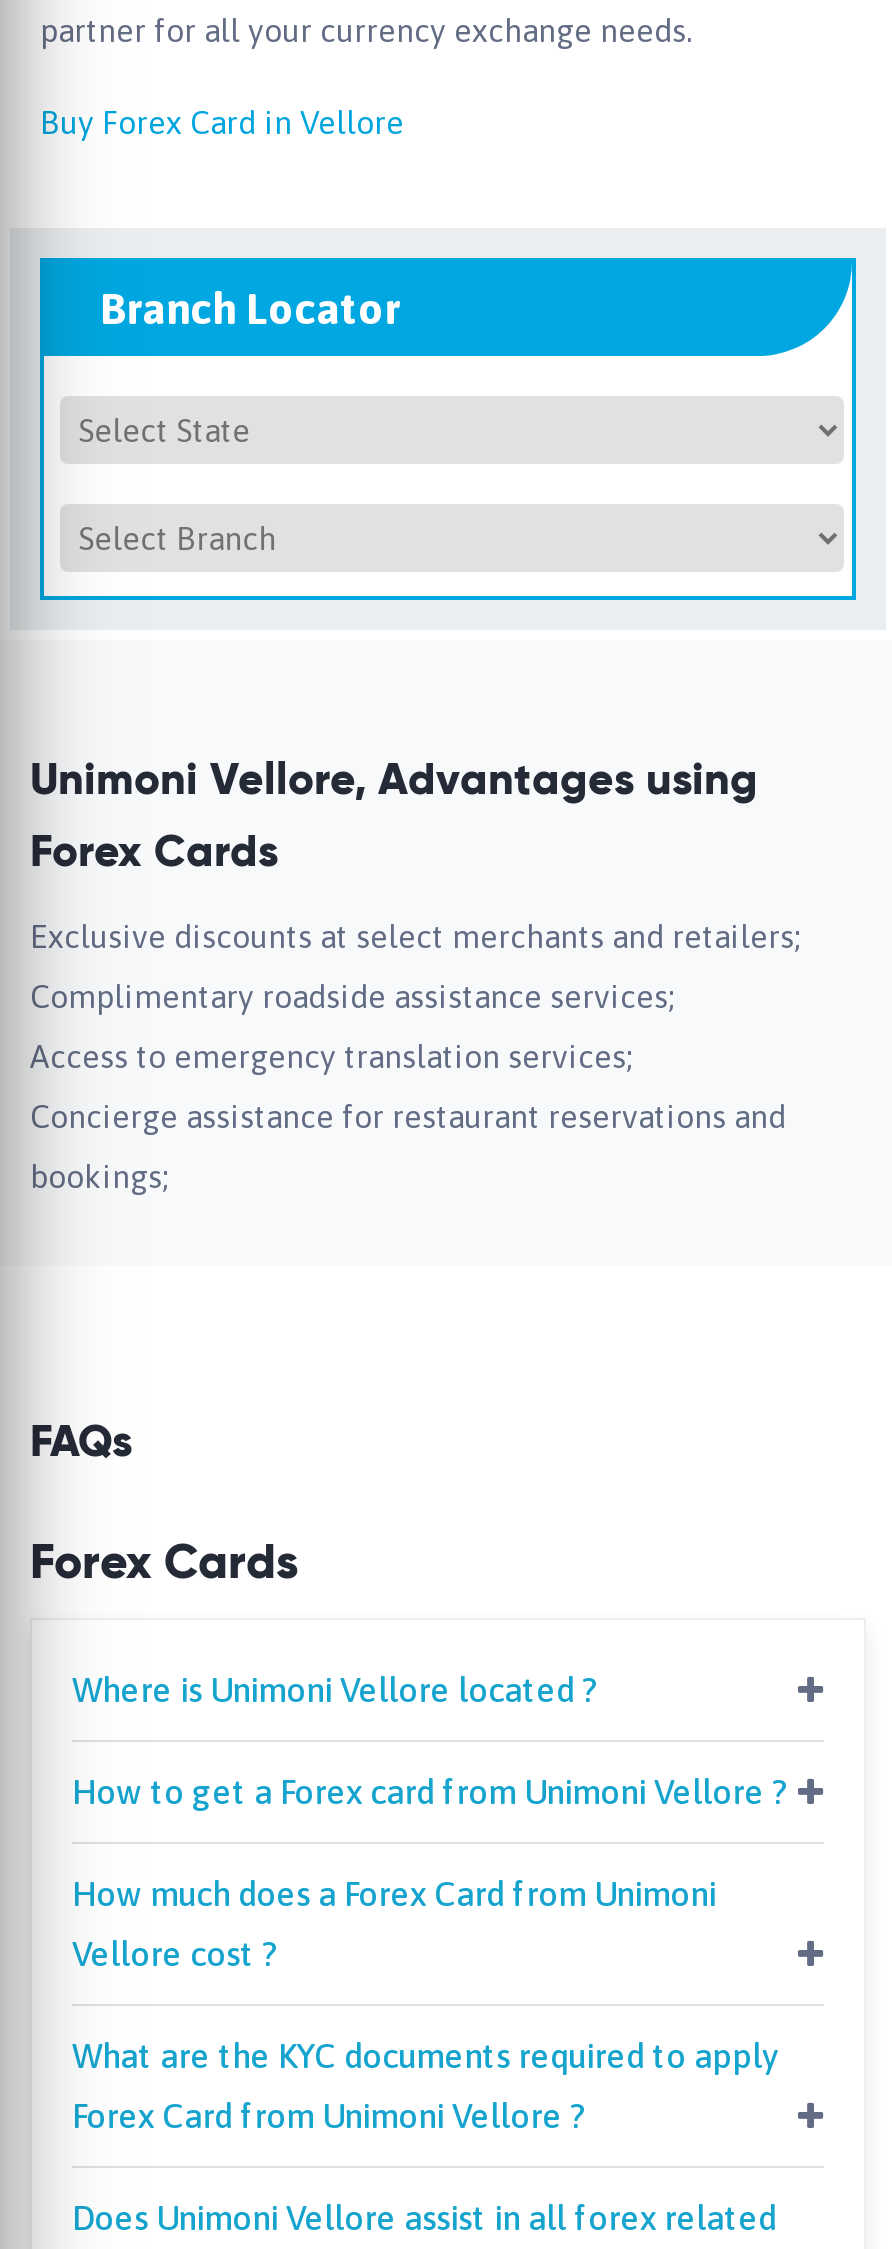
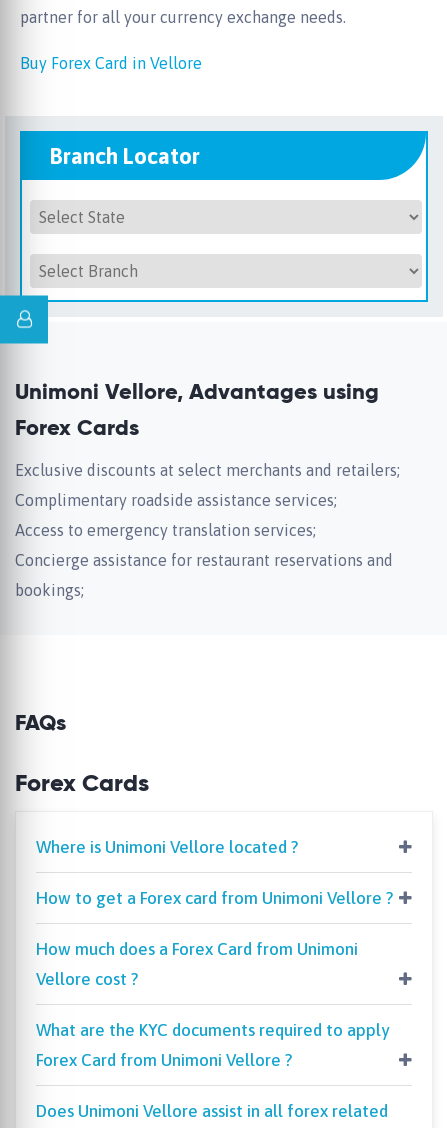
- [image]
+ [image]
